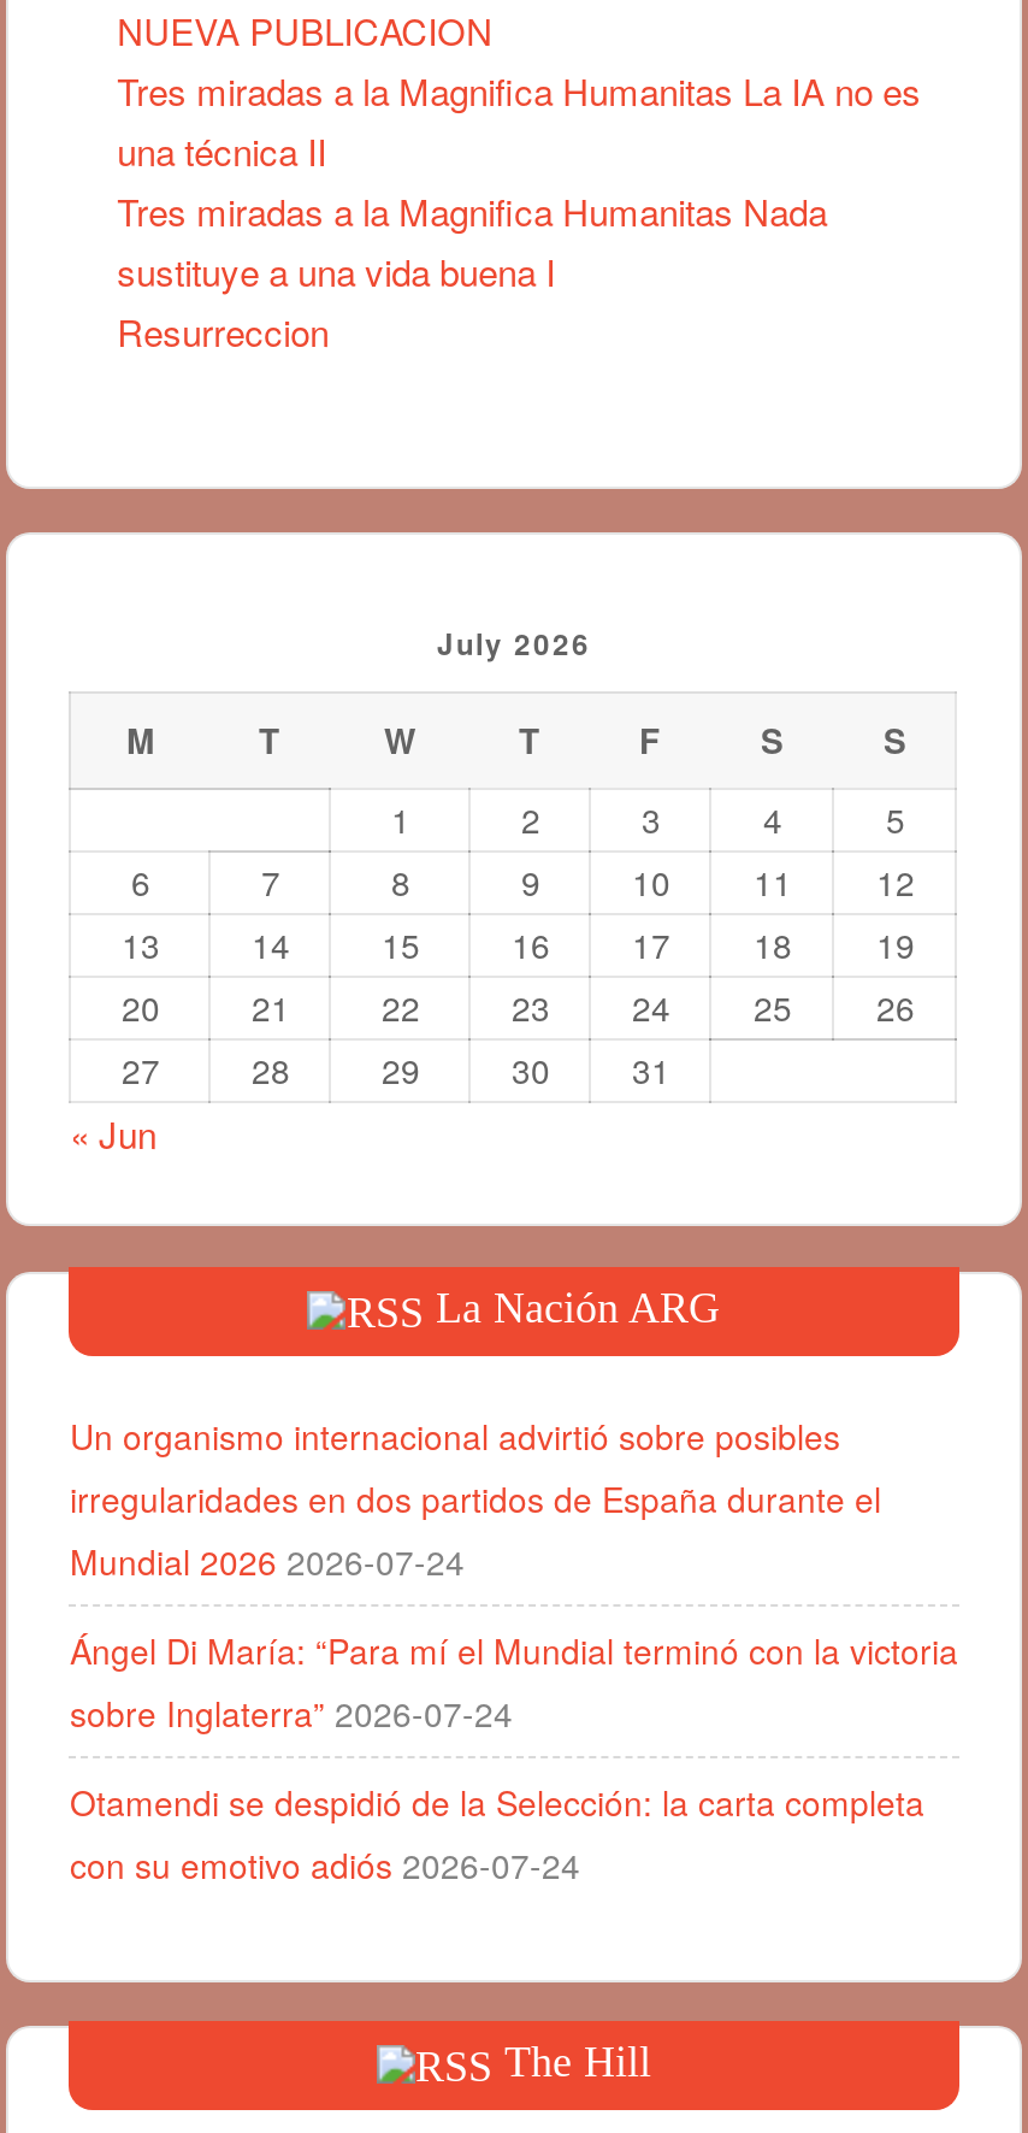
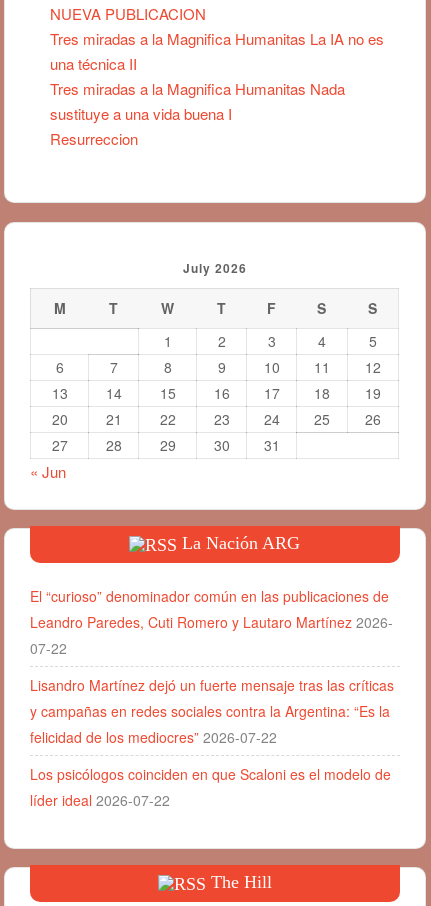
- Un organismo internacional advirtió sobre posibles
- irregularidades en dos partidos de España durante el
- Mundial 2026 2026-07-24
+ El “curioso” denominador común en las publicaciones de
+ Leandro Paredes, Cuti Romero y Lautaro Martínez 2026-
+ 07-22

- Ángel Di María: “Para mí el Mundial terminó con la victoria
- sobre Inglaterra” 2026-07-24
+ Lisandro Martínez dejó un fuerte mensaje tras las críticas
+ y campañas en redes sociales contra la Argentina: “Es la
+ felicidad de los mediocres” 2026-07-22

- Otamendi se despidió de la Selección: la carta completa
- con su emotivo adiós 2026-07-24
+ Los psicólogos coinciden en que Scaloni es el modelo de
+ líder ideal 2026-07-22
